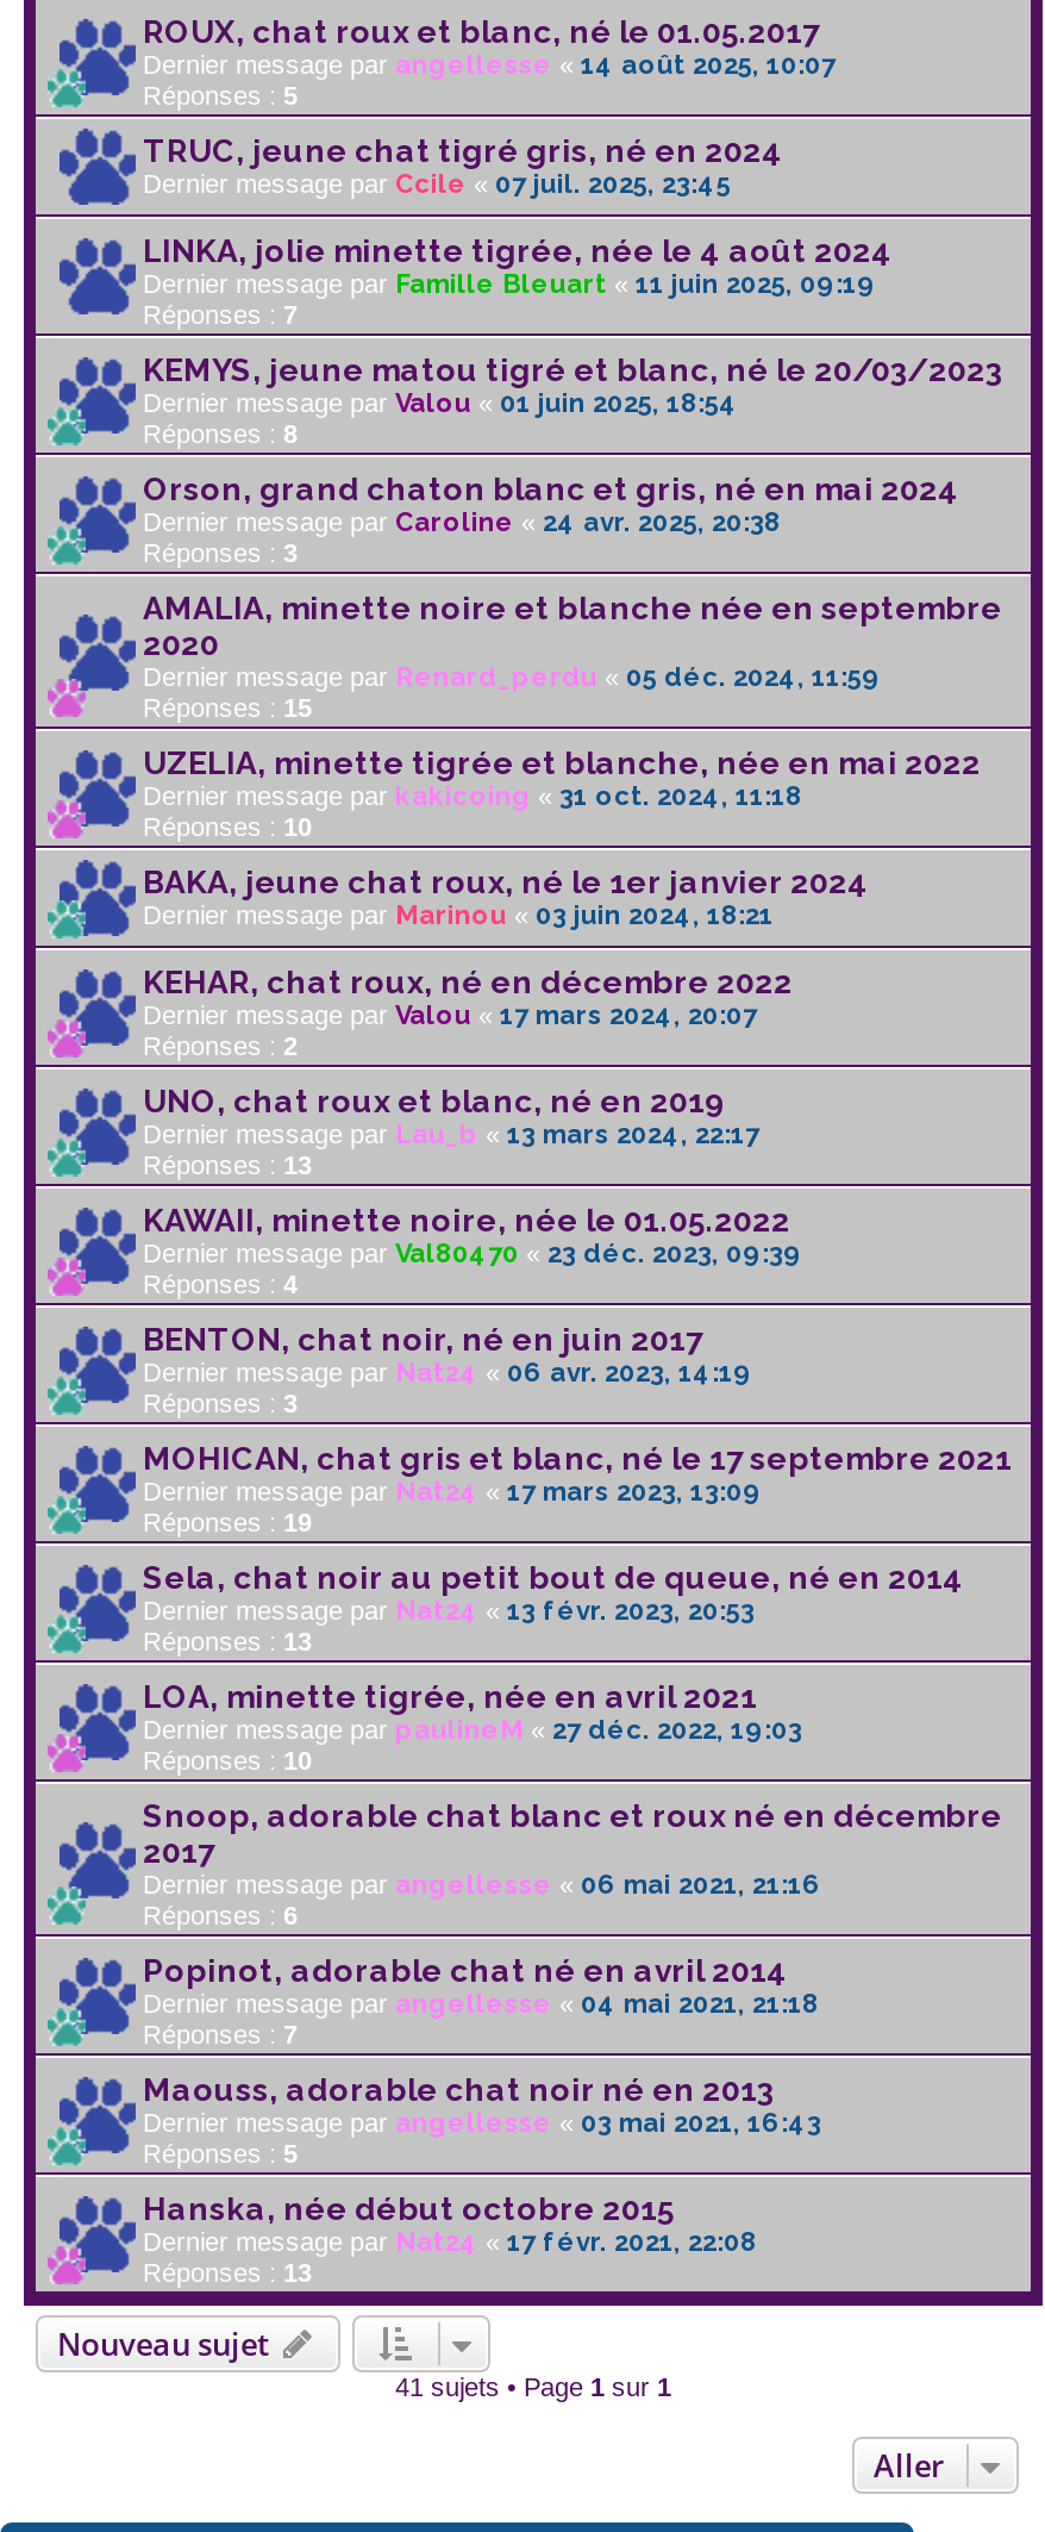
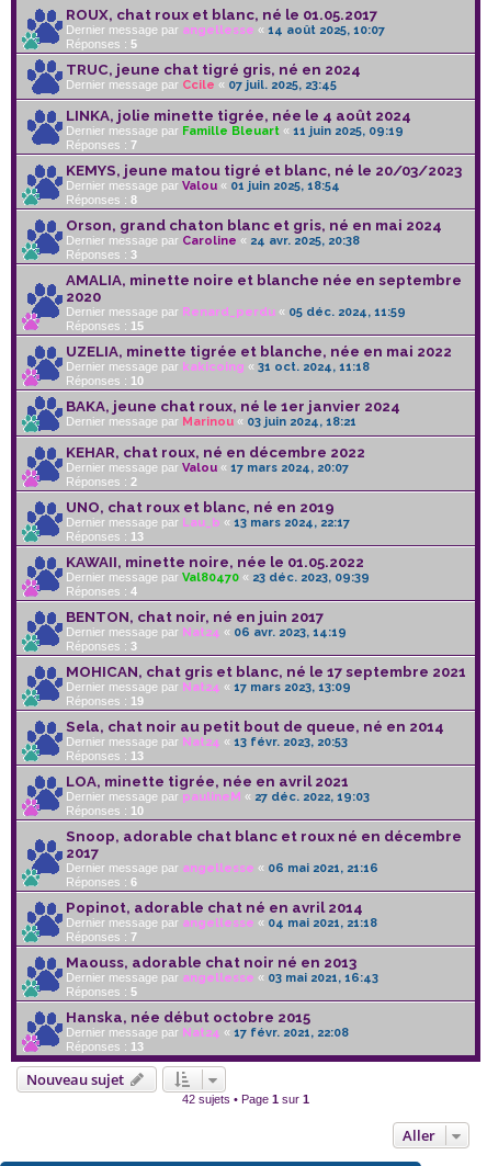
- 41 sujets • Page 1 sur 1
+ 42 sujets • Page 1 sur 1
